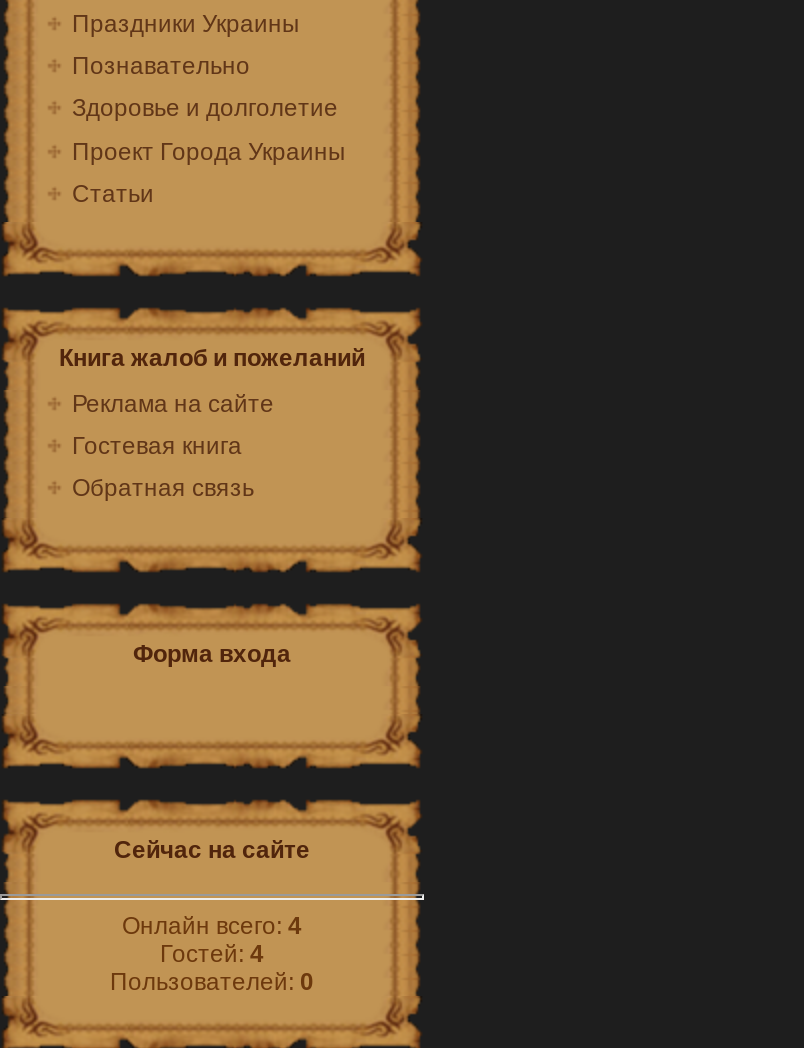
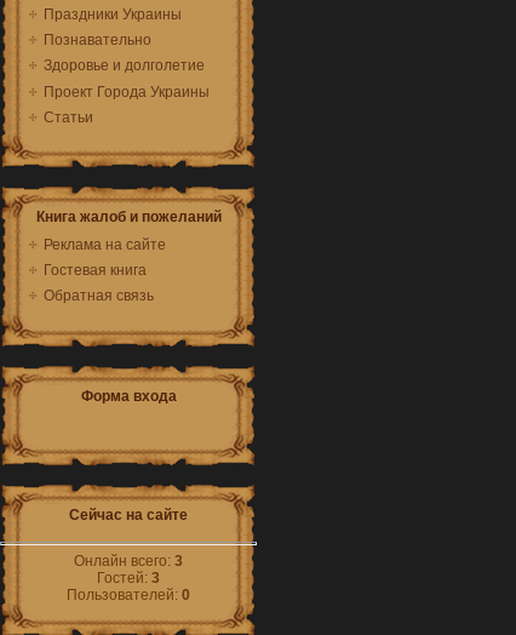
- Онлайн всего: 4
+ Онлайн всего: 3

- Гостей: 4
+ Гостей: 3
